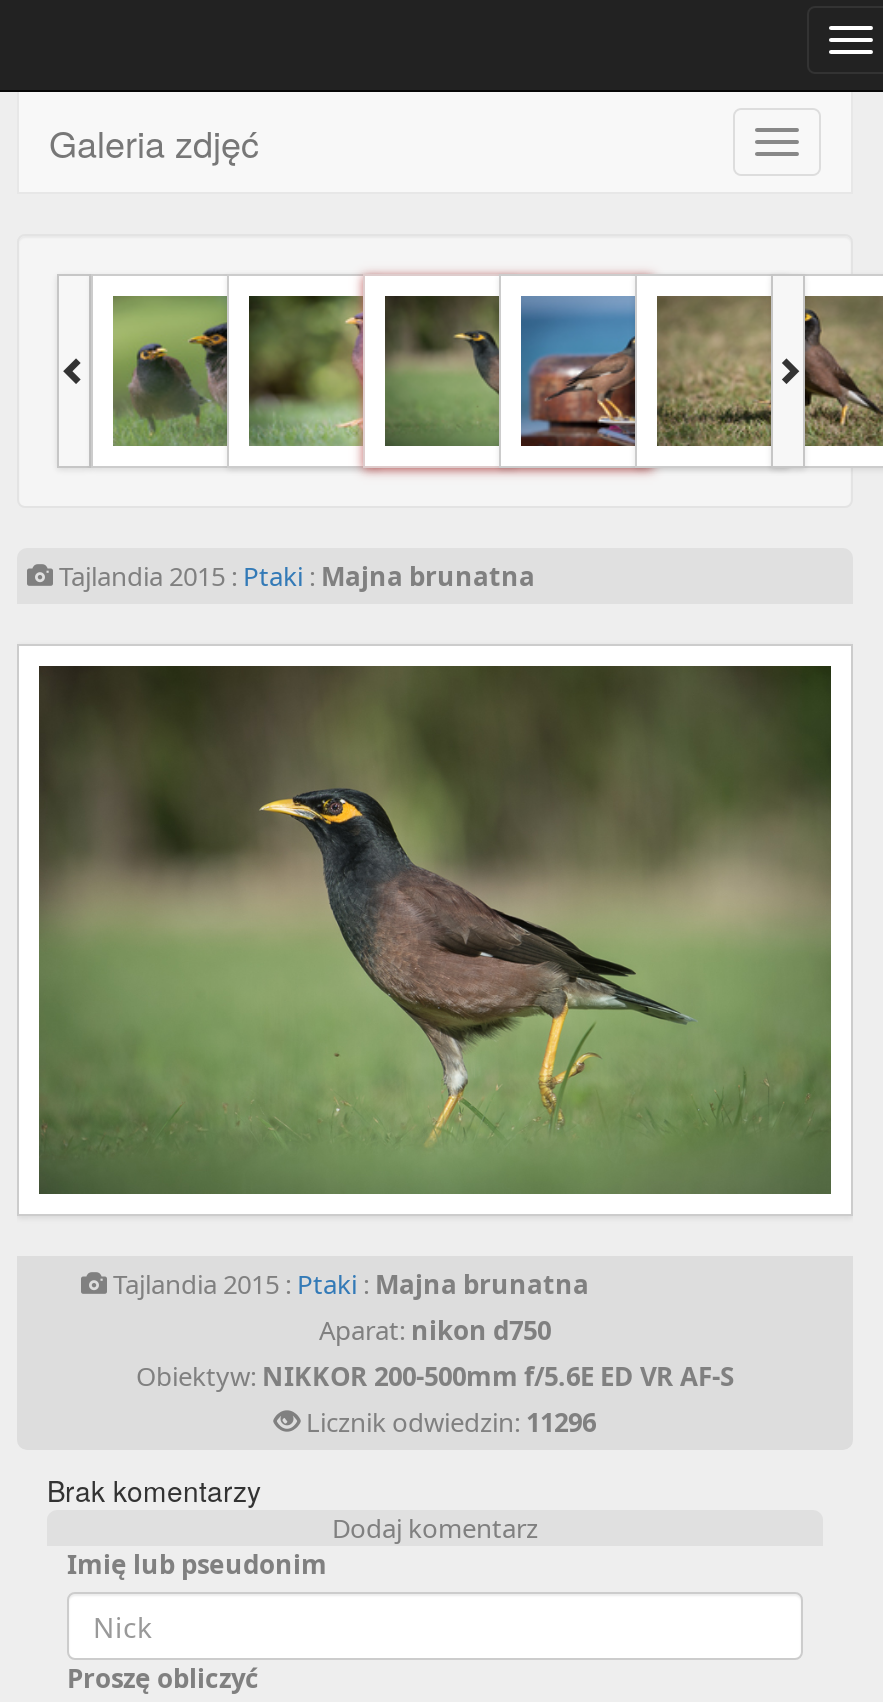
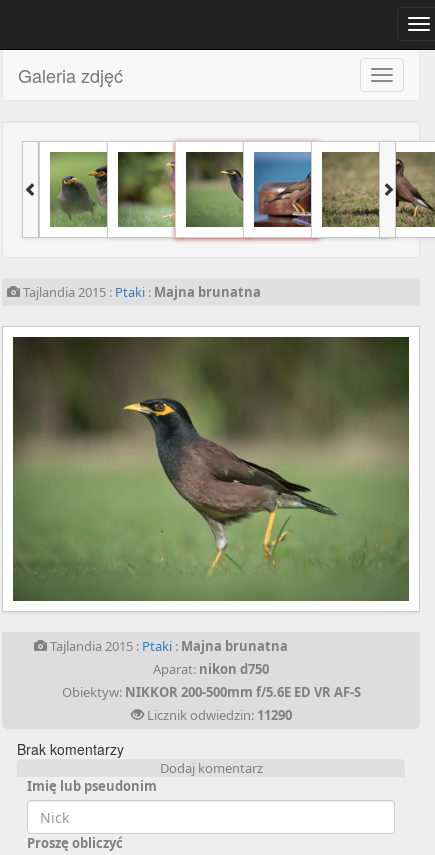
- Licznik odwiedzin: 11296
+ Licznik odwiedzin: 11290
